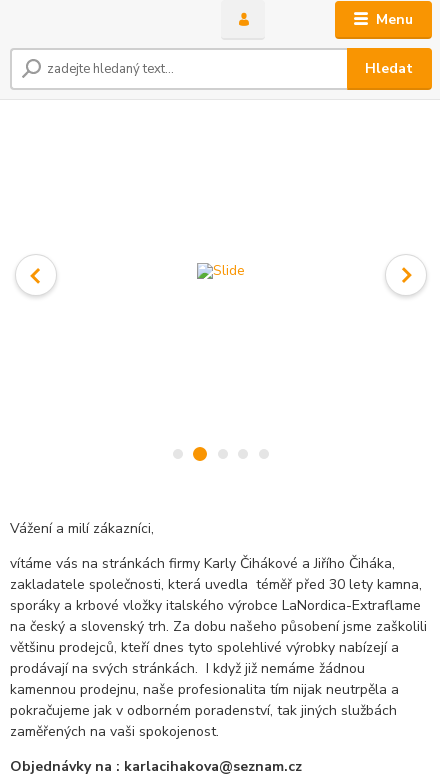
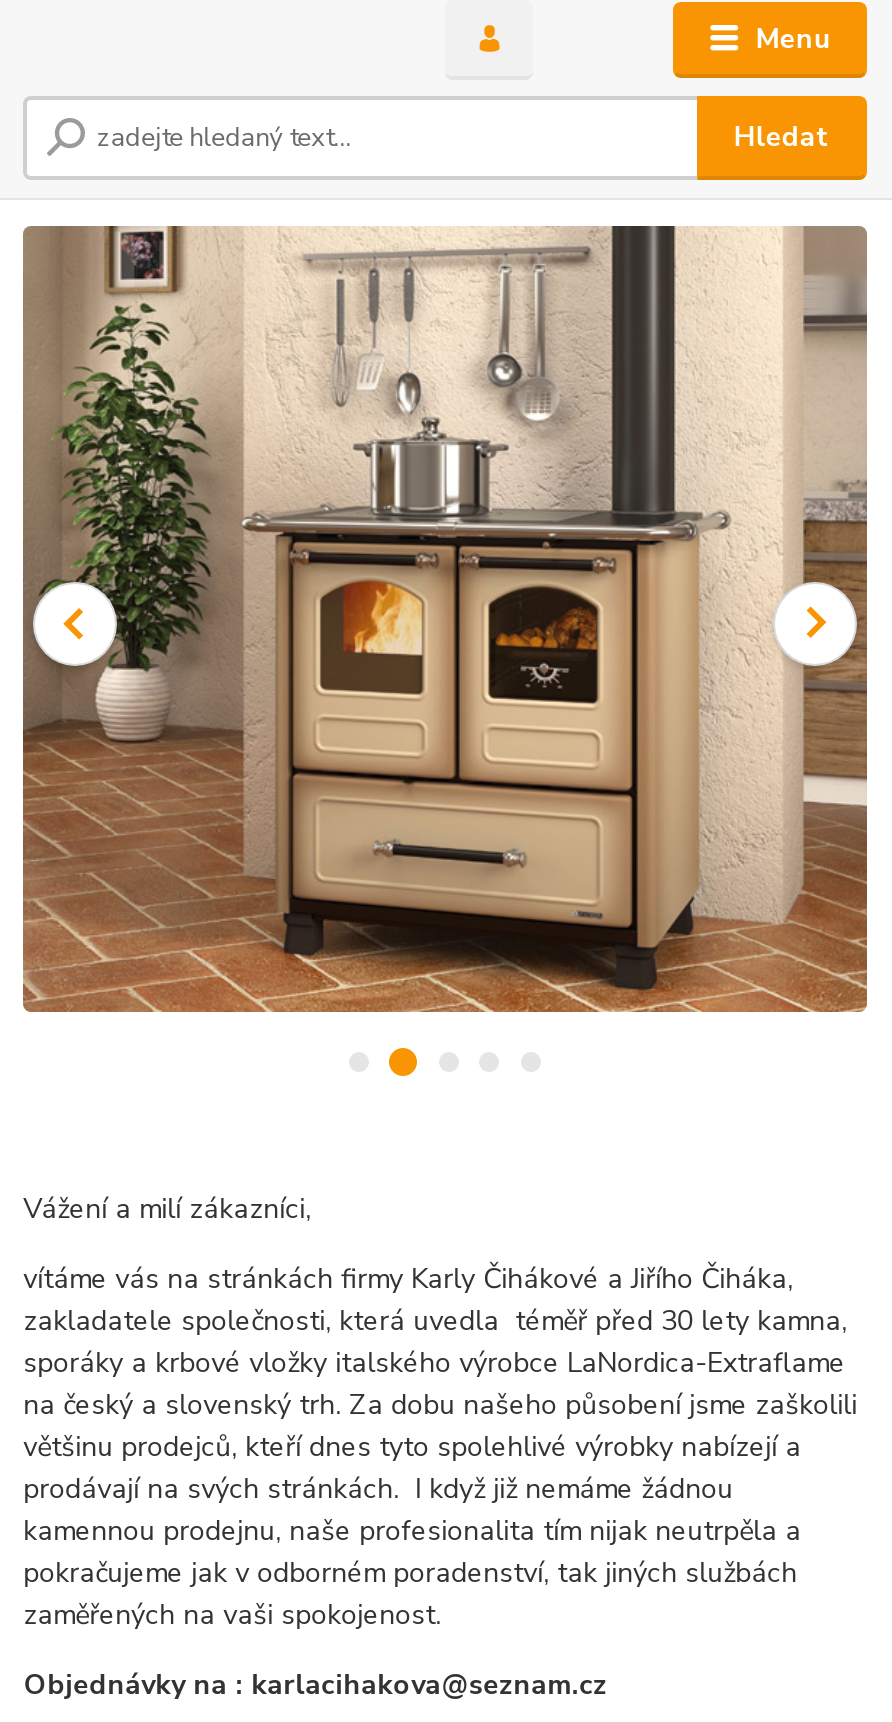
+ [image]
